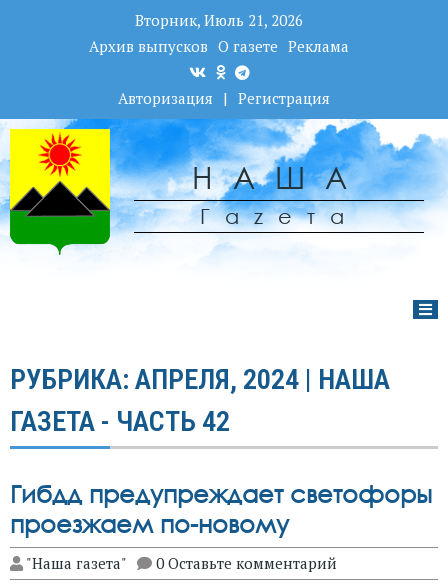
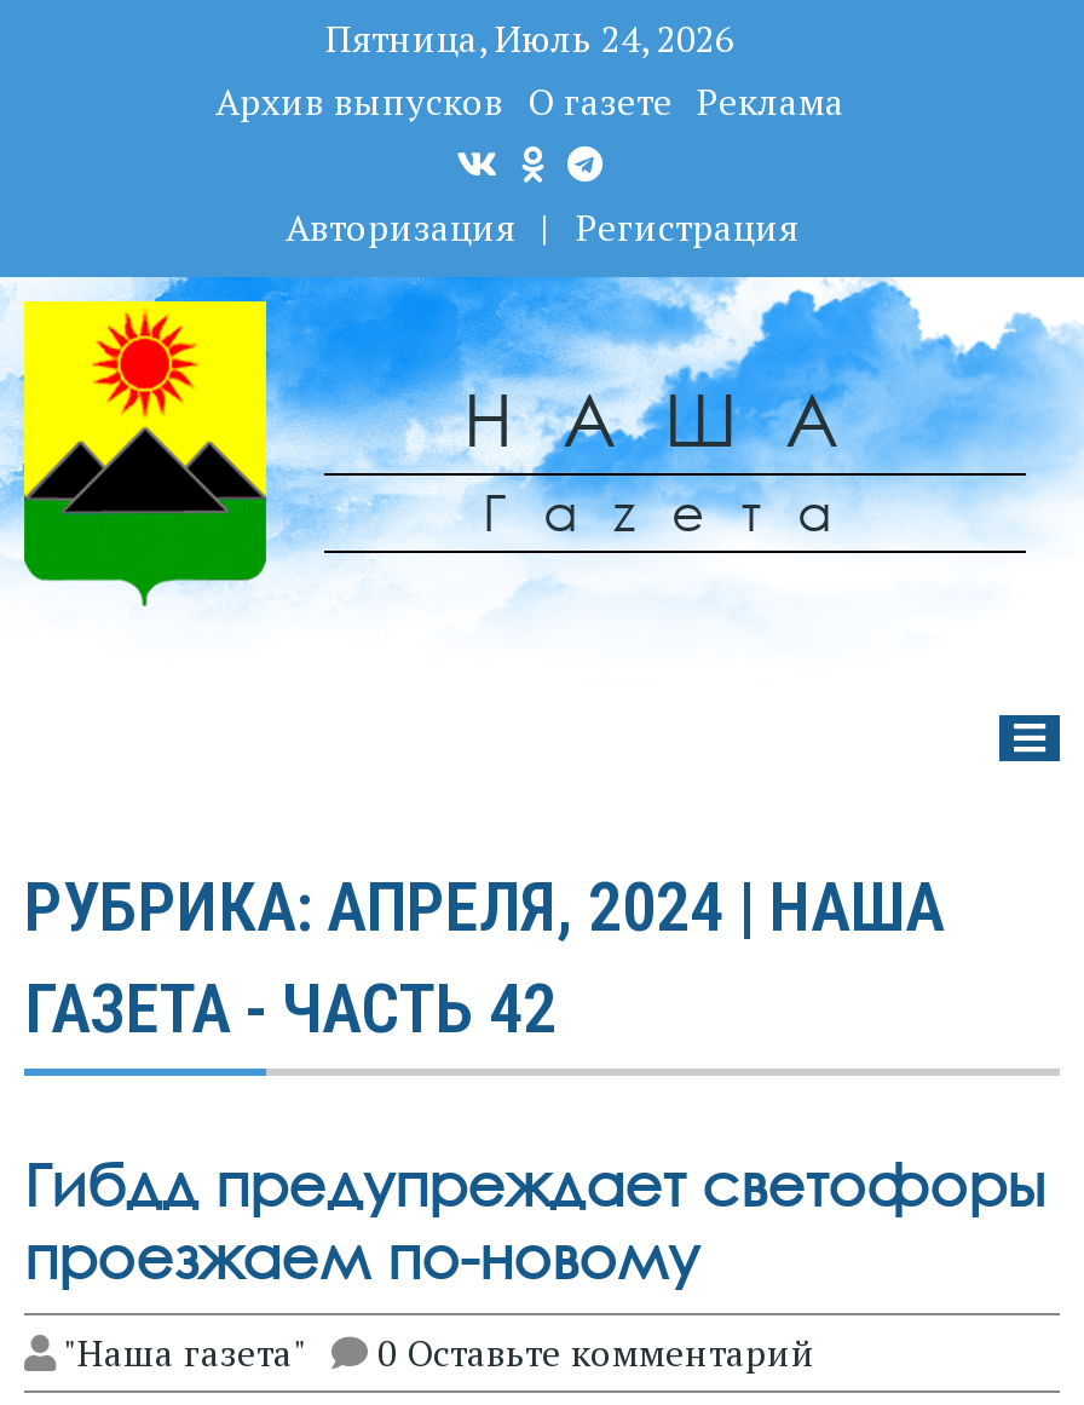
- Вторник, Июль 21, 2026
+ Пятница, Июль 24, 2026
